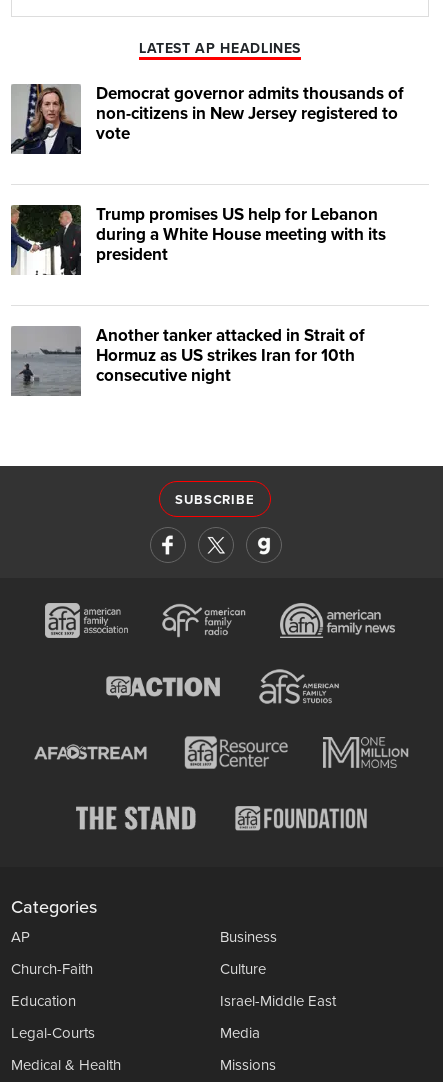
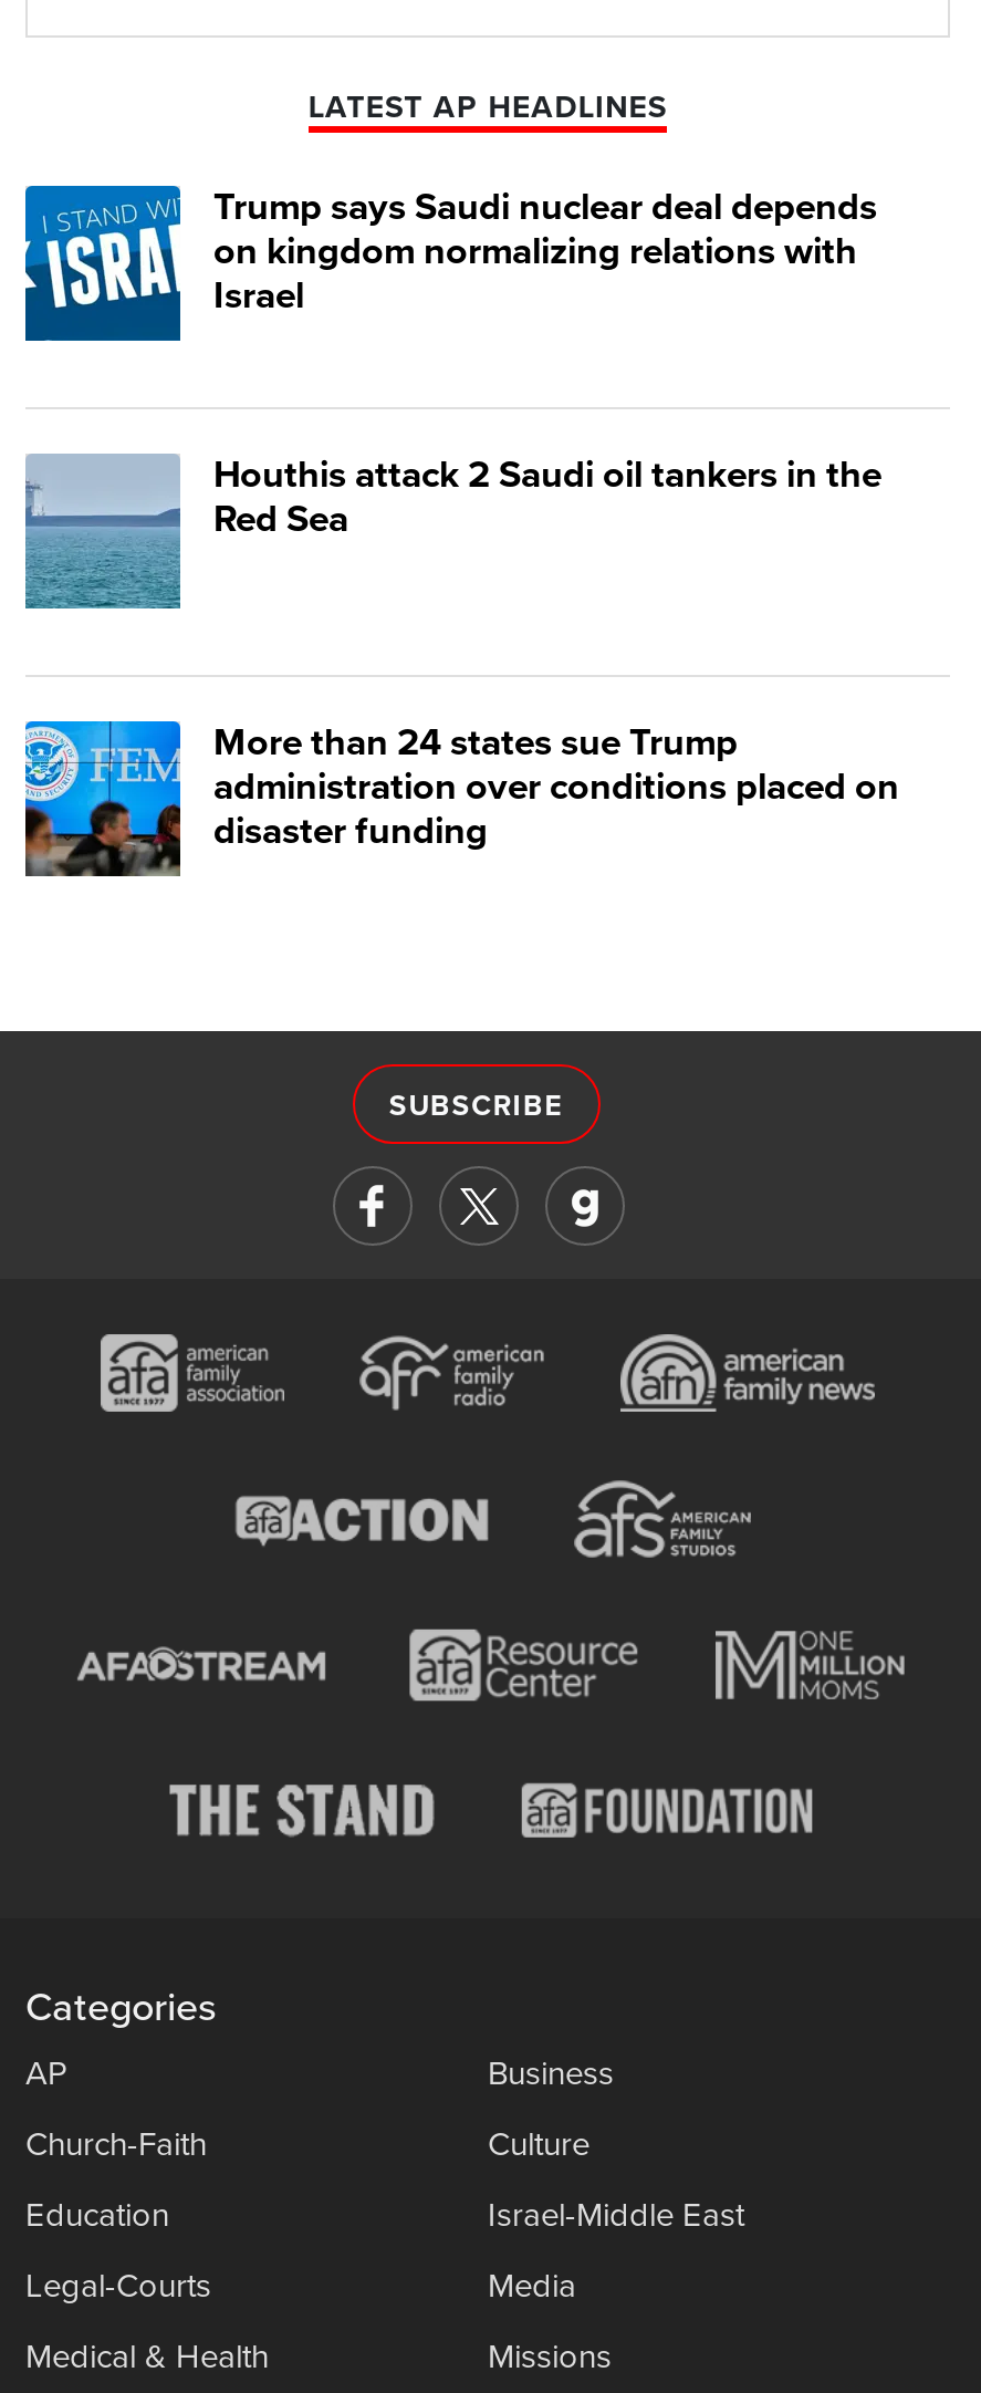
- [image]
- Democrat governor admits thousands of
- non-citizens in New Jersey registered to
- vote
+ [image]
+ Trump says Saudi nuclear deal depends
+ on kingdom normalizing relations with
+ Israel

- [image]
- Trump promises US help for Lebanon
- during a White House meeting with its
- president
+ [image]
+ Houthis attack 2 Saudi oil tankers in the
+ Red Sea

- [image]
- Another tanker attacked in Strait of
- Hormuz as US strikes Iran for 10th
- consecutive night
+ [image]
+ More than 24 states sue Trump
+ administration over conditions placed on
+ disaster funding
